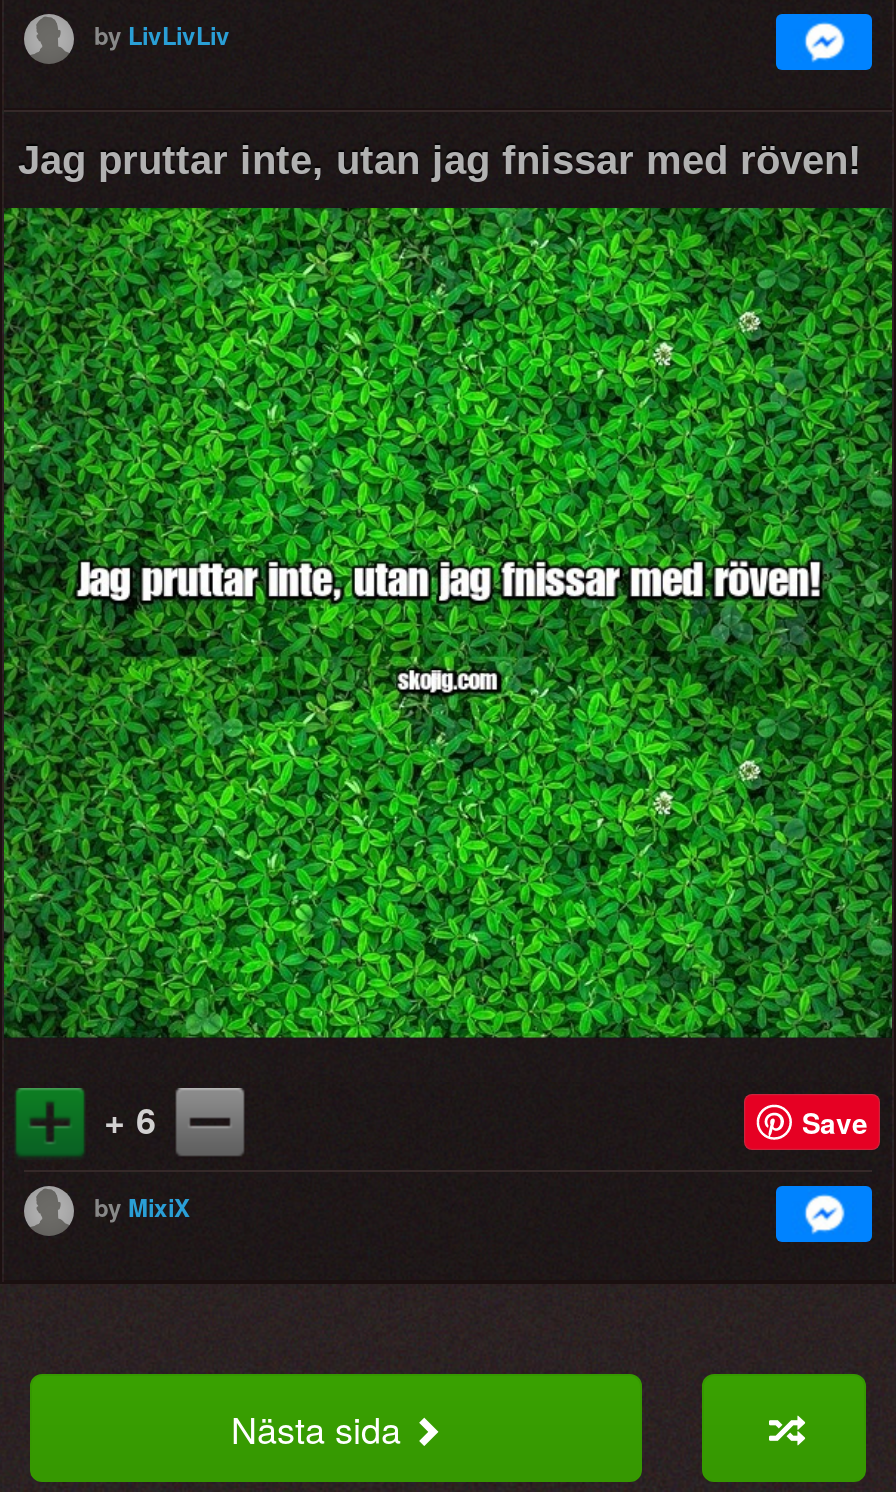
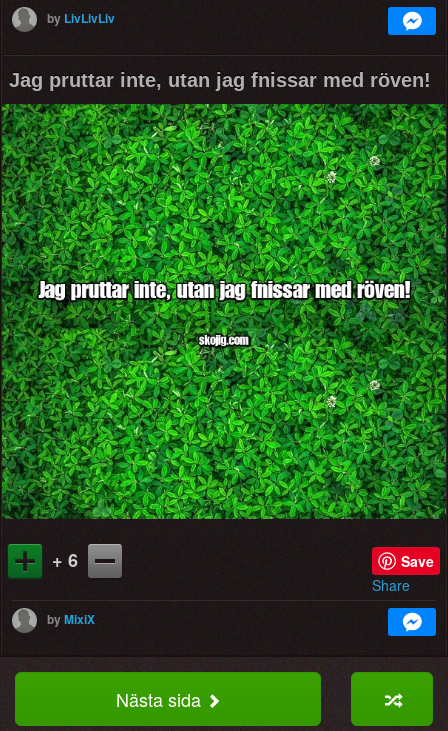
+ Share
